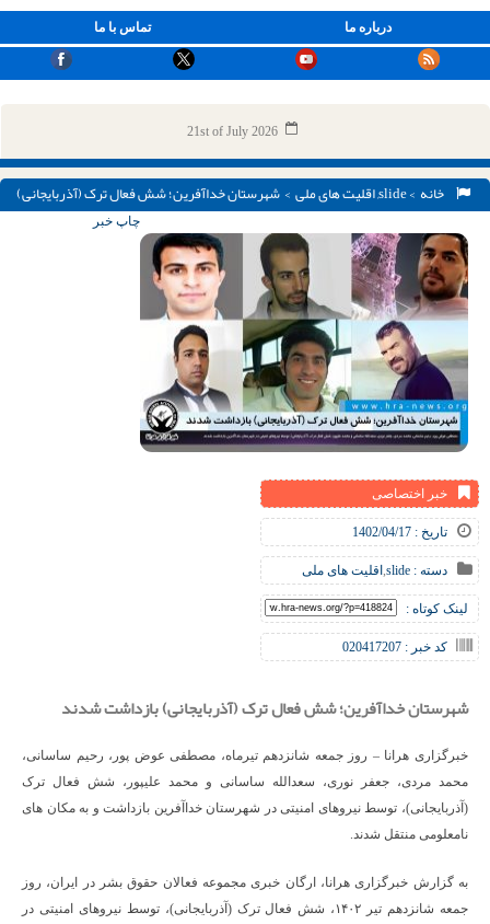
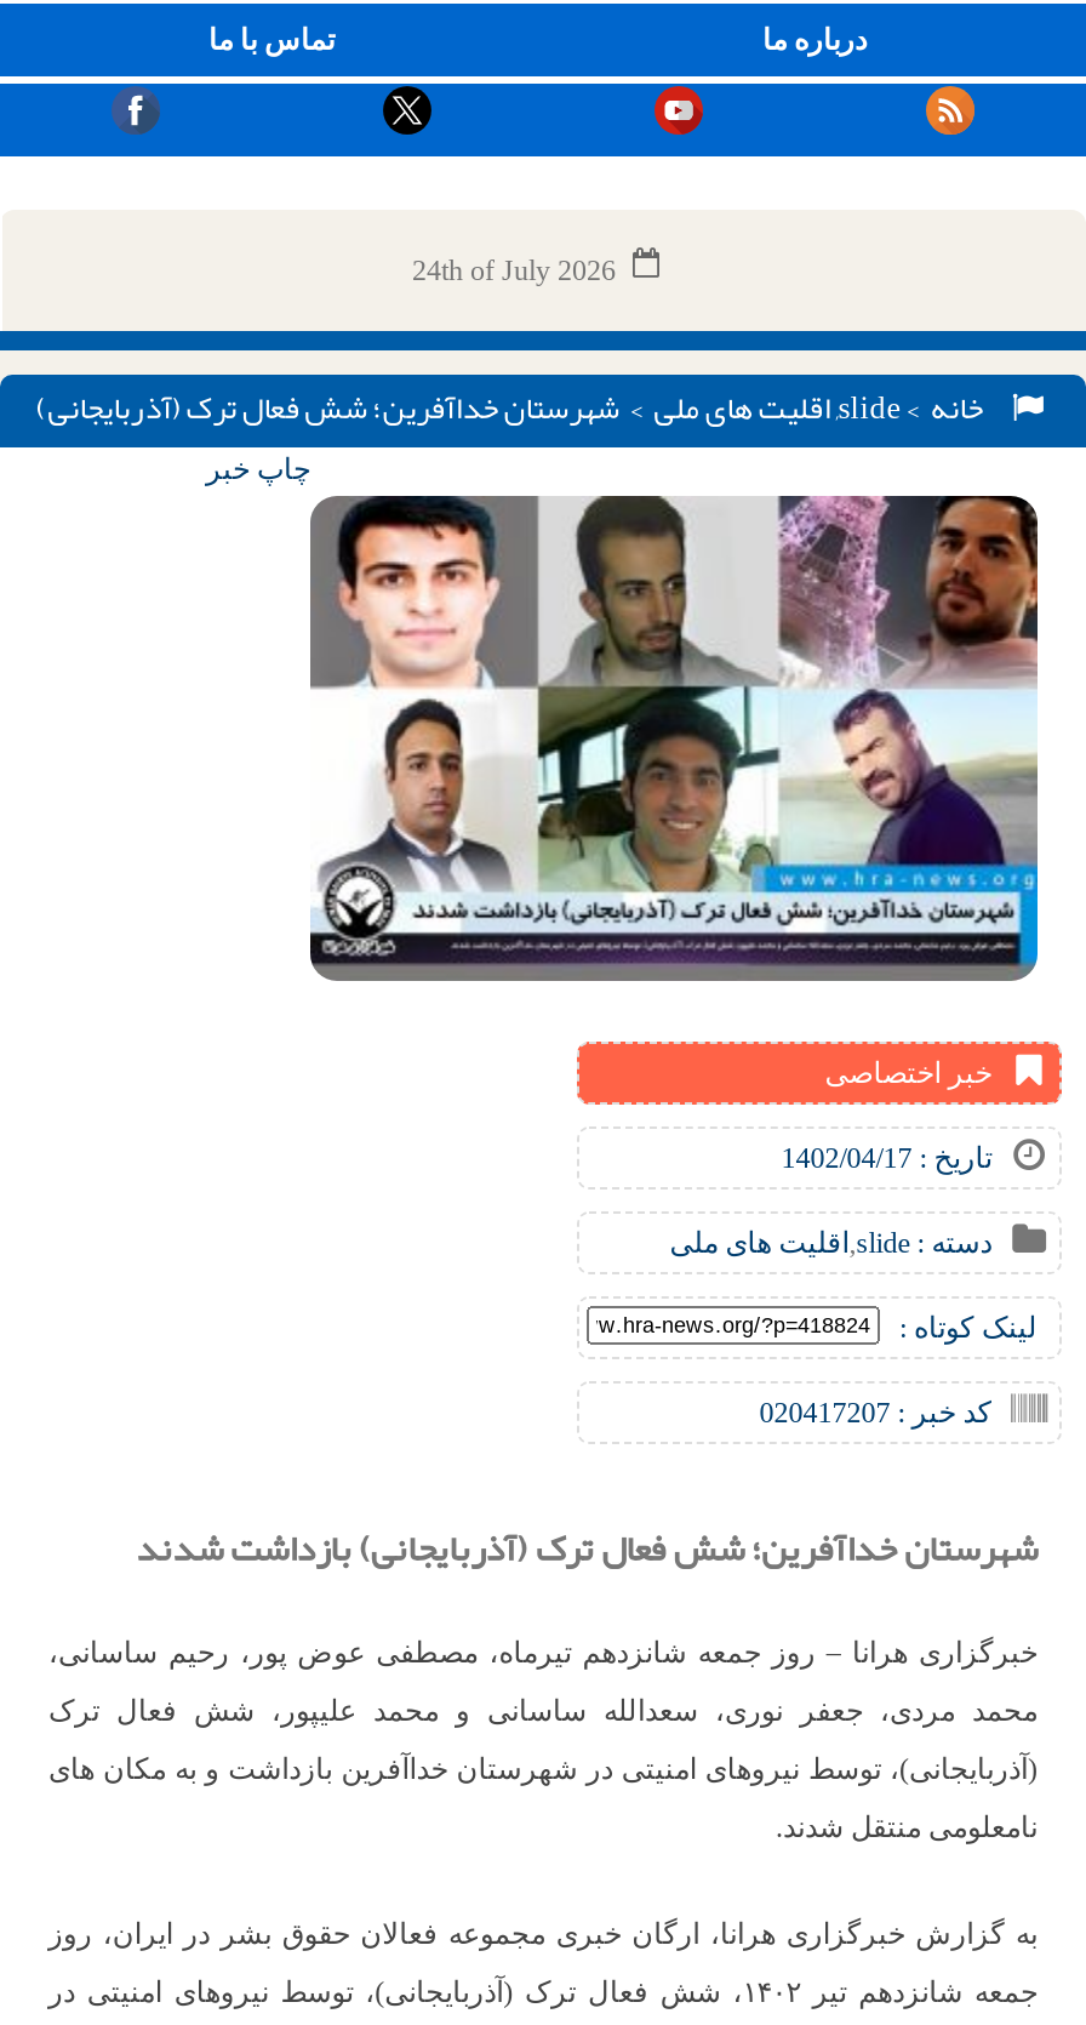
- 21st of July 2026
+ 24th of July 2026
